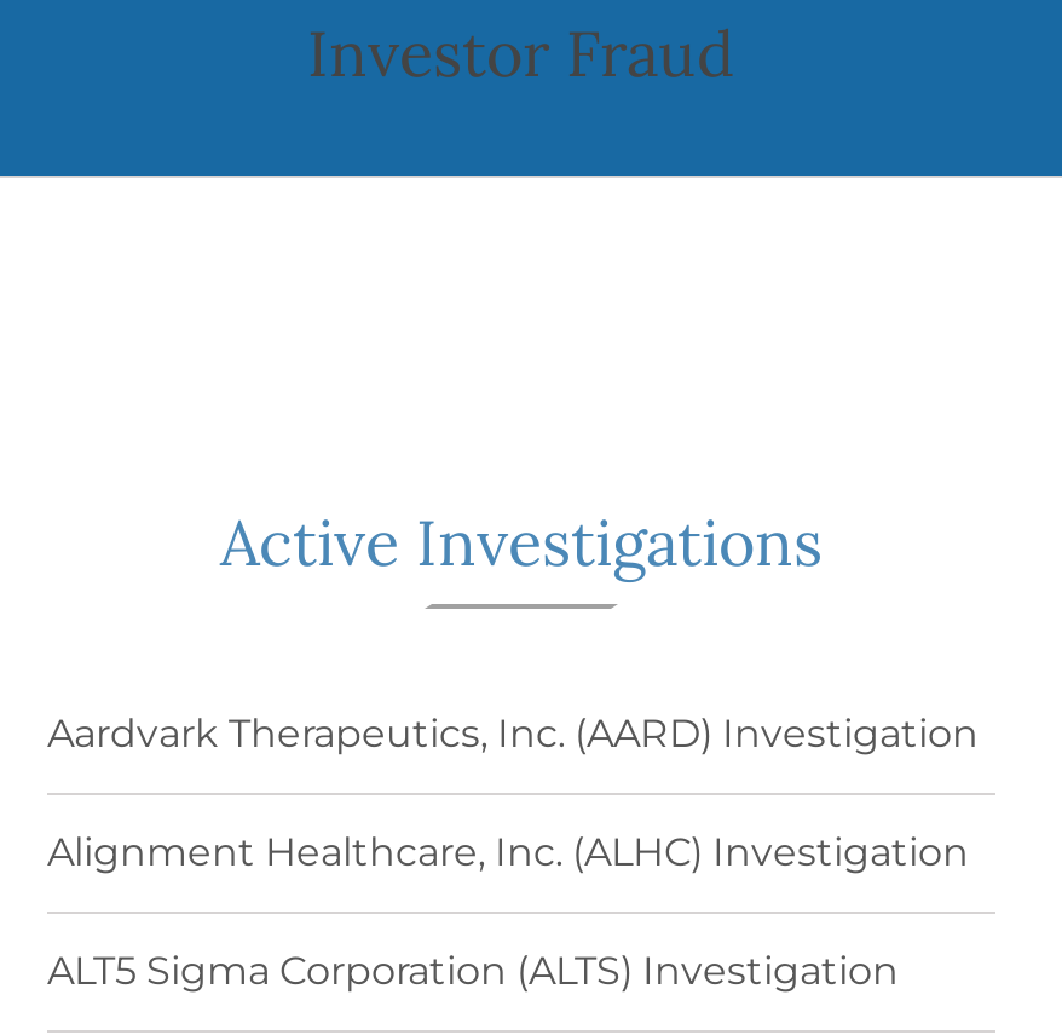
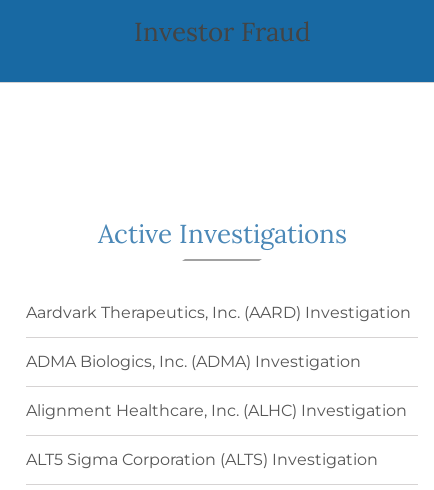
+ ADMA Biologics, Inc. (ADMA) Investigation
